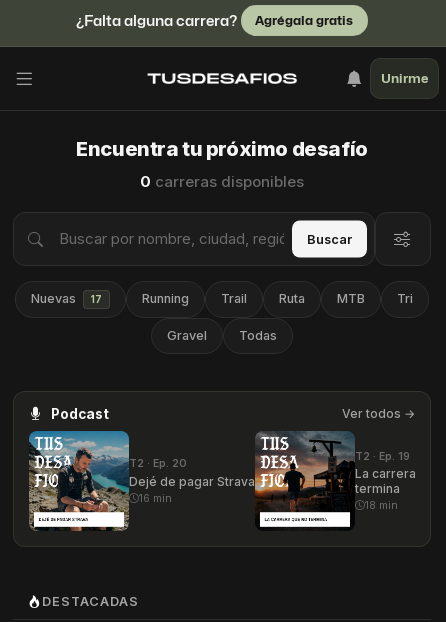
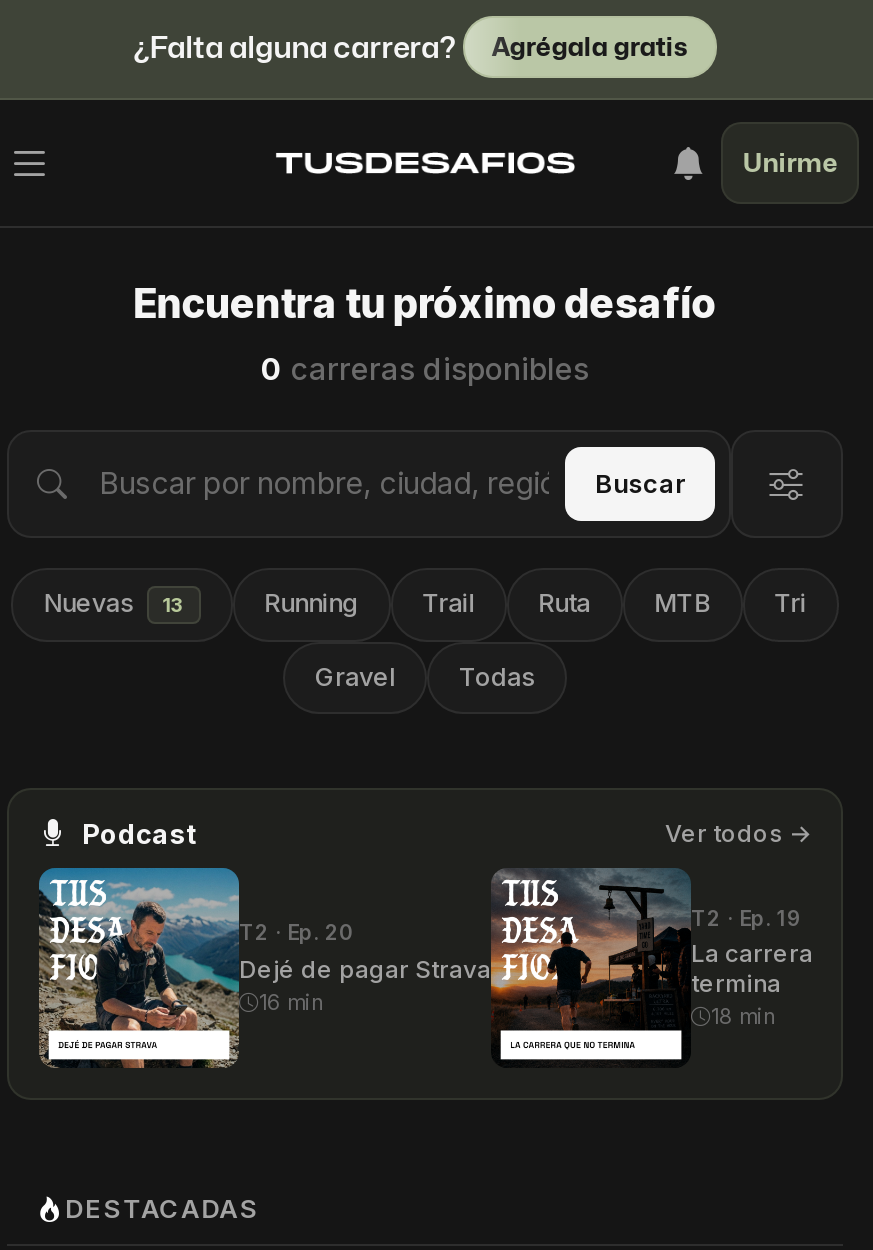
- Nuevas 17
+ Nuevas 13
